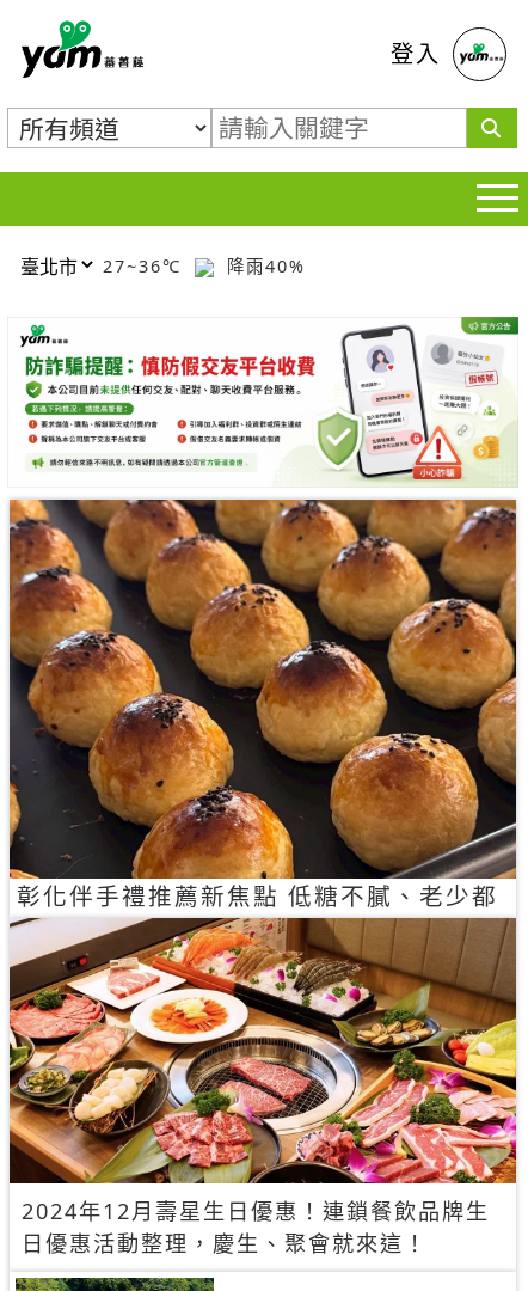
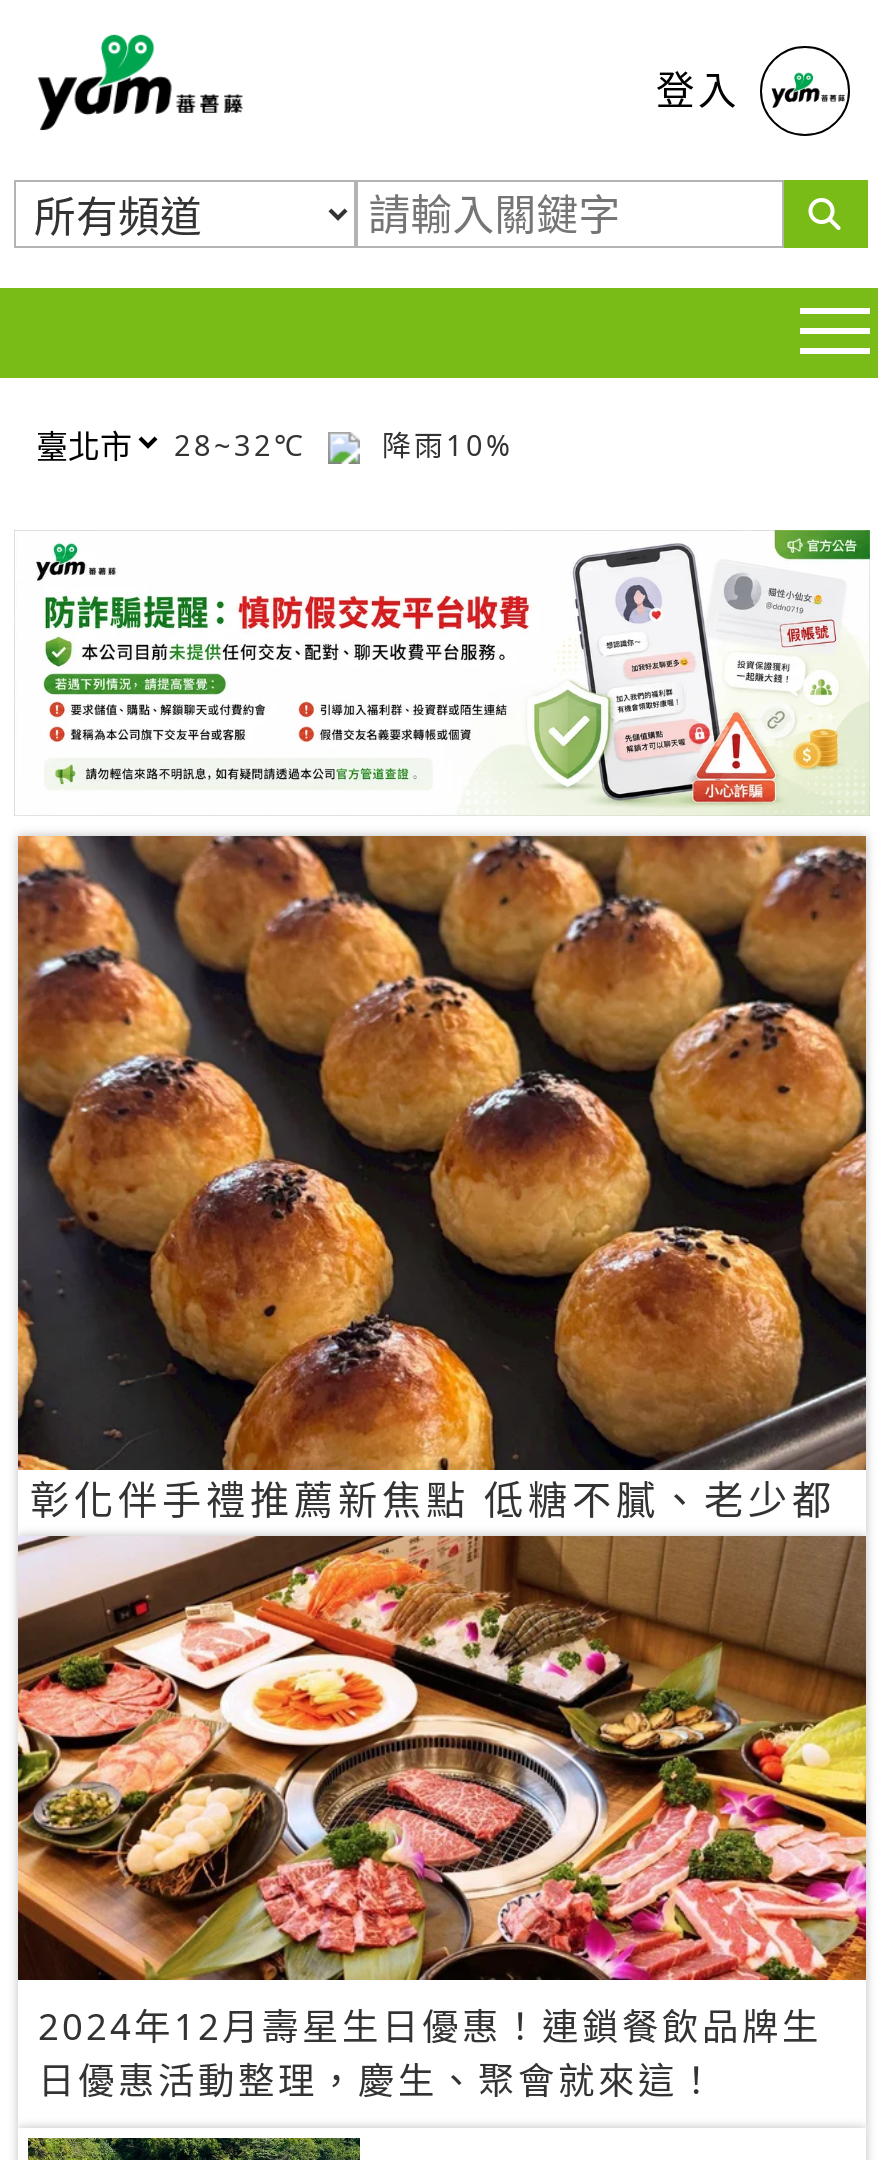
- 27~36℃
+ 28~32℃

- 降雨40%
+ 降雨10%
